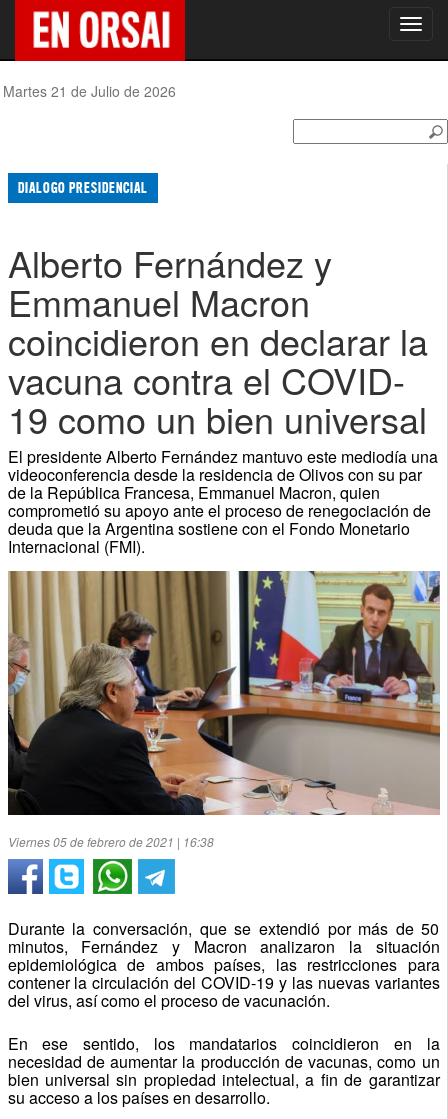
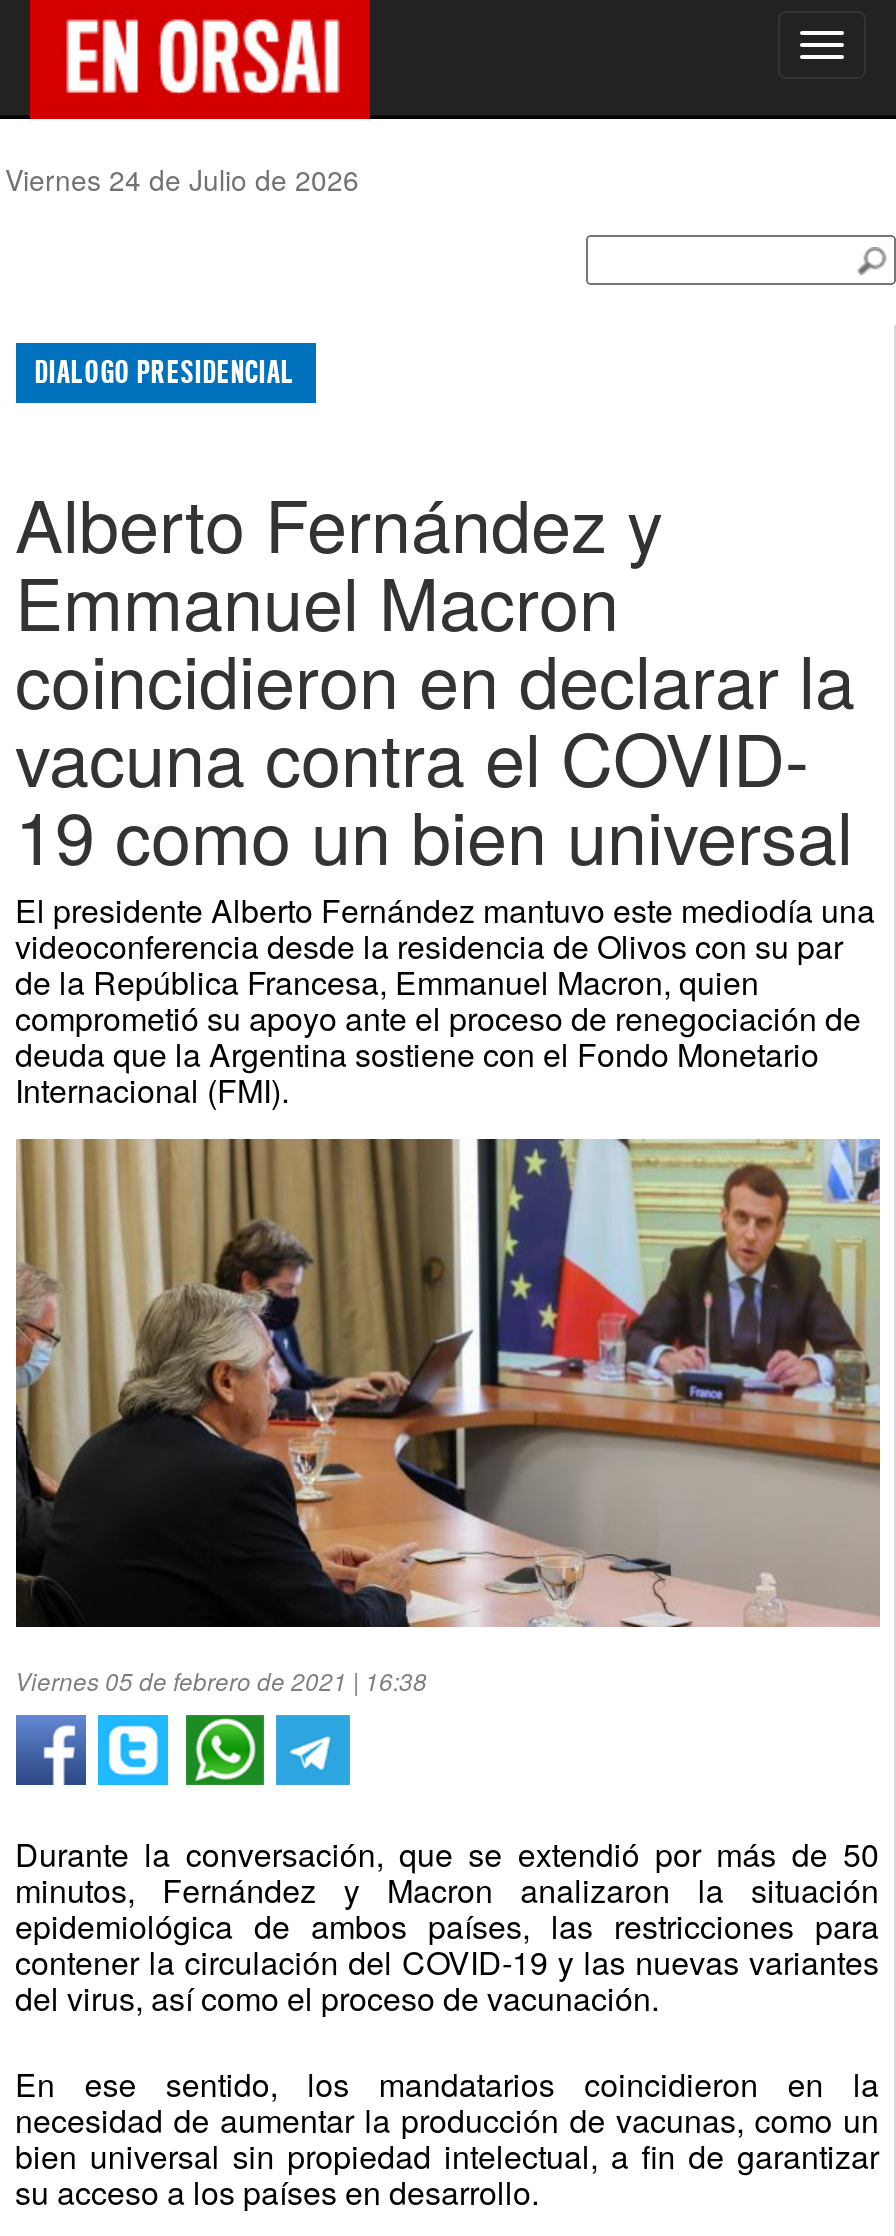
- Martes 21 de Julio de 2026
+ Viernes 24 de Julio de 2026
